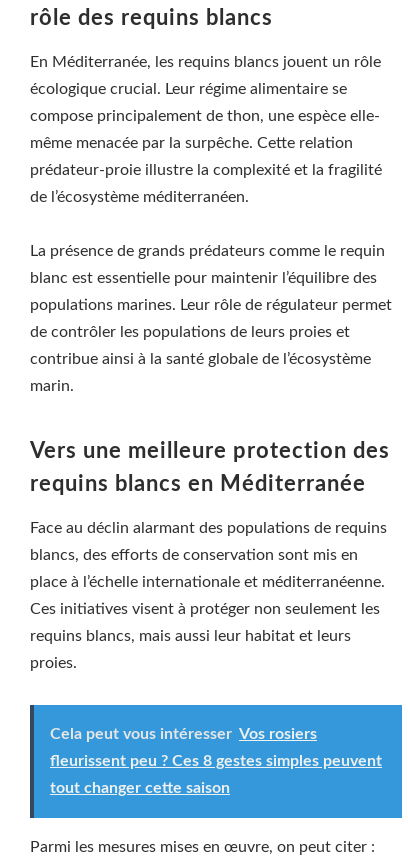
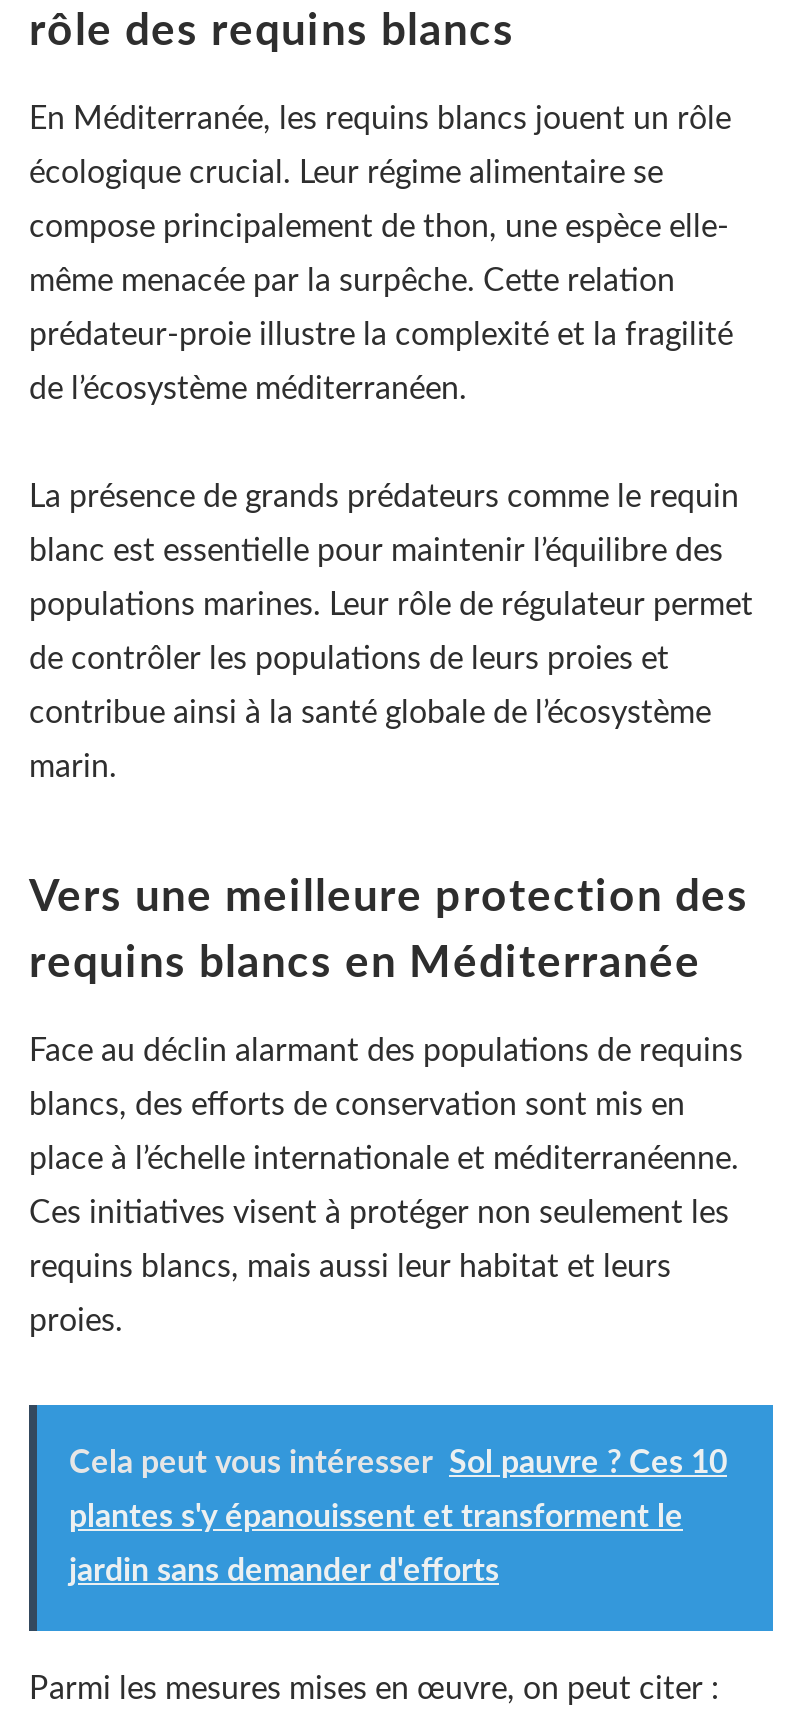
- Cela peut vous intéresser Vos rosiers
+ Cela peut vous intéresser Sol pauvre ? Ces 10

- fleurissent peu ? Ces 8 gestes simples peuvent
+ plantes s'y épanouissent et transforment le

- tout changer cette saison
+ jardin sans demander d'efforts
